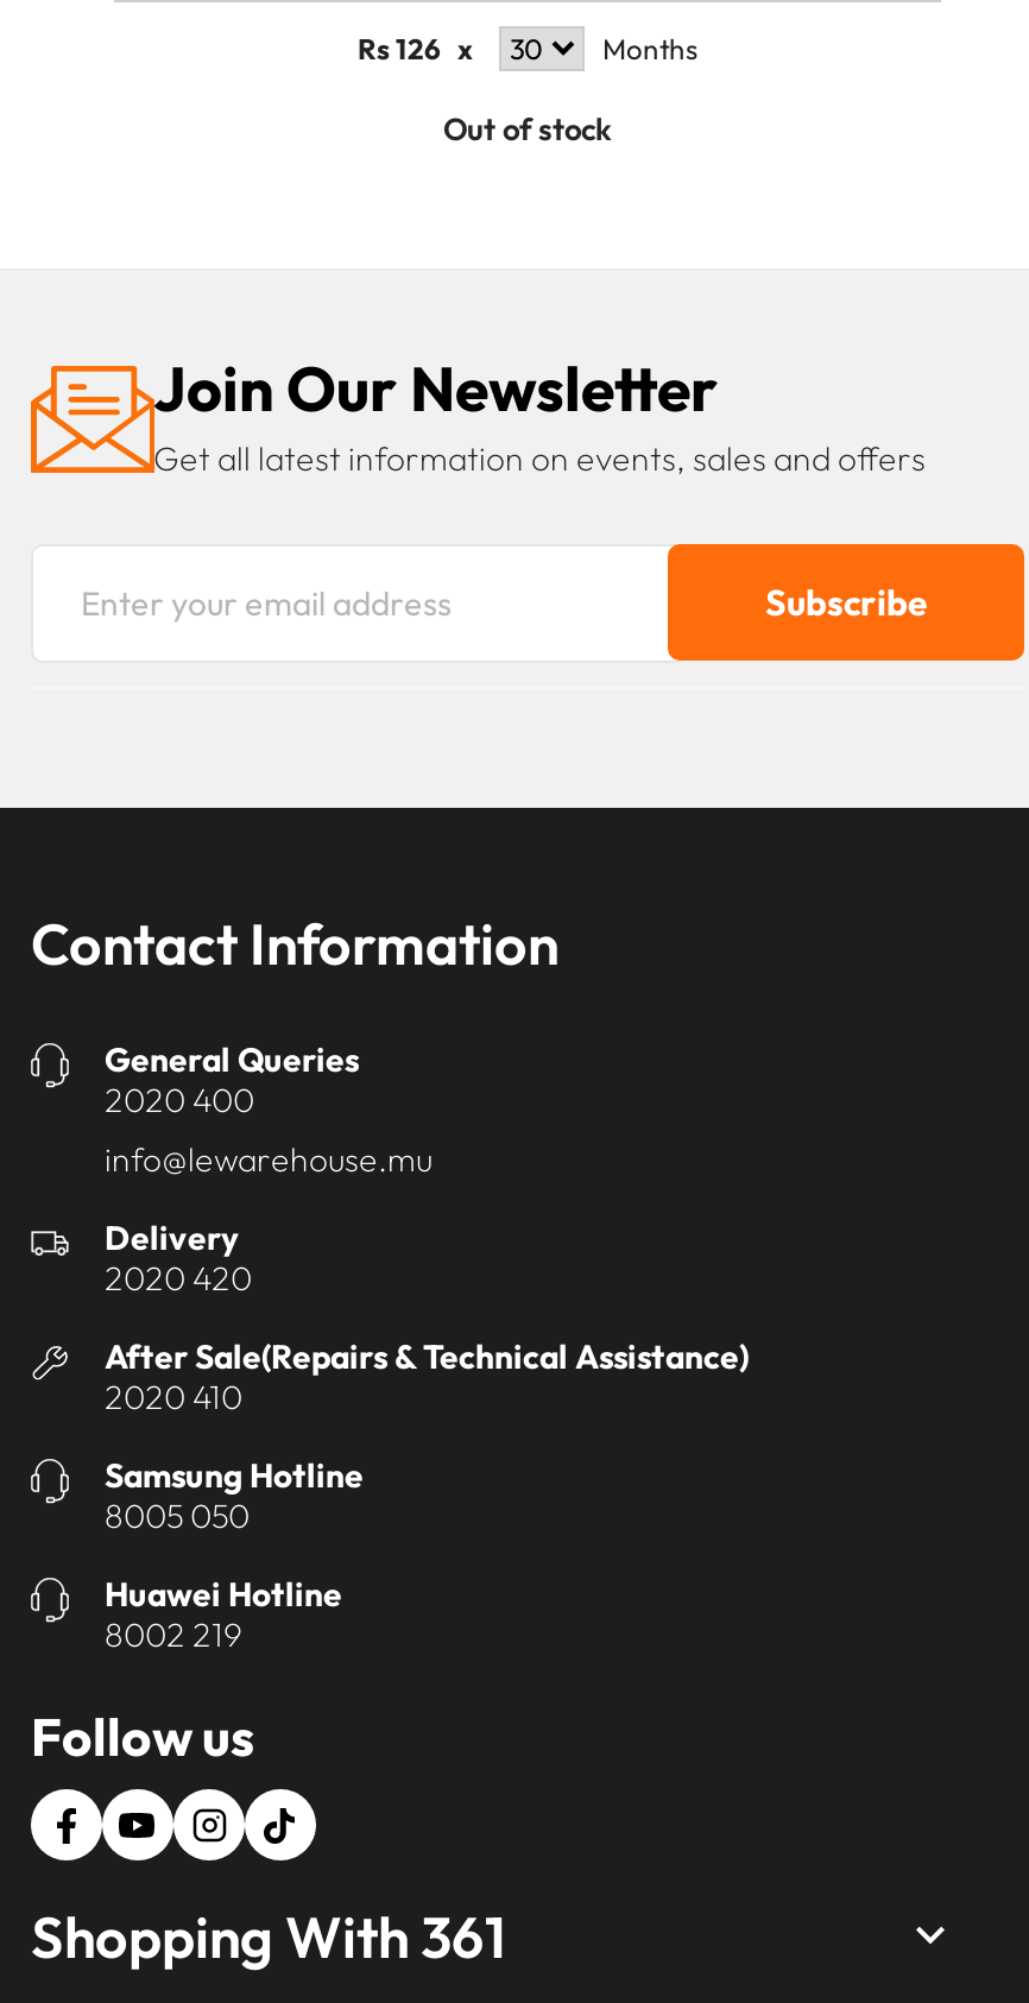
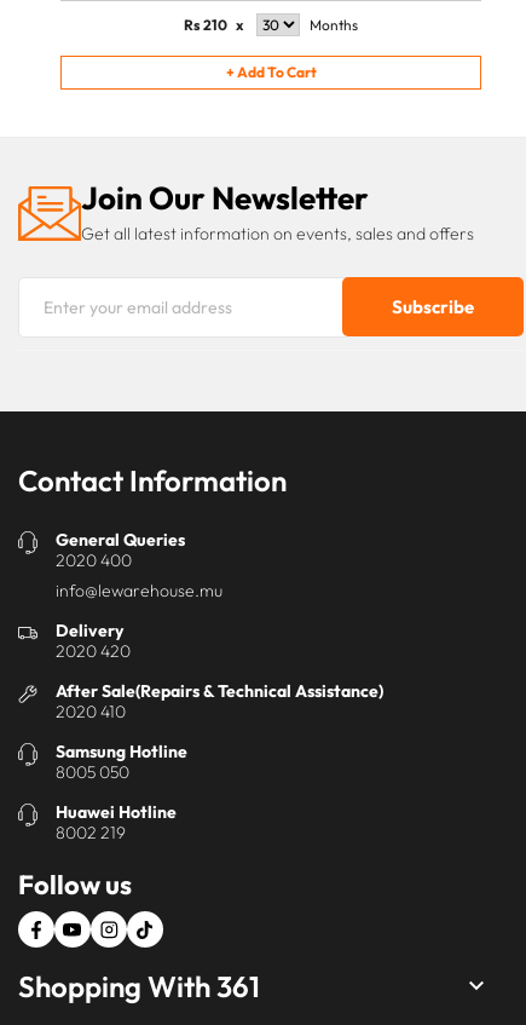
- Rs 126 x
+ Rs 210 x

- Out of stock
+ + Add To Cart
